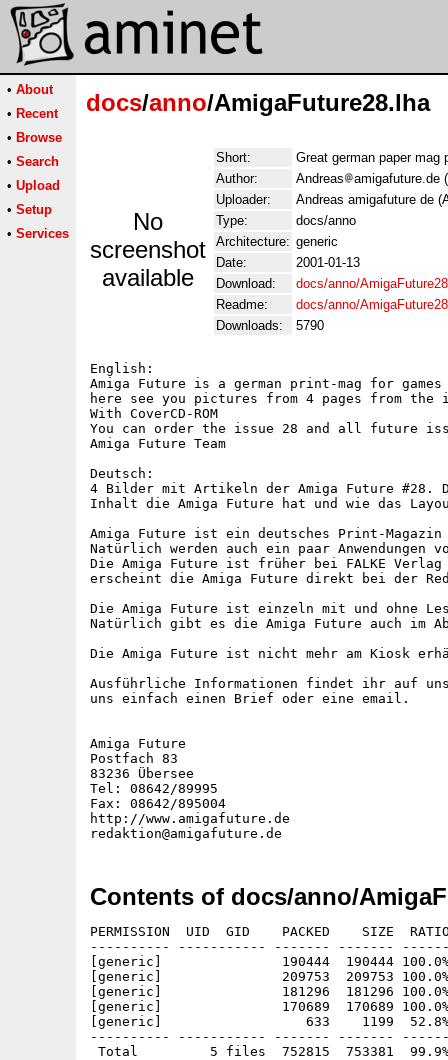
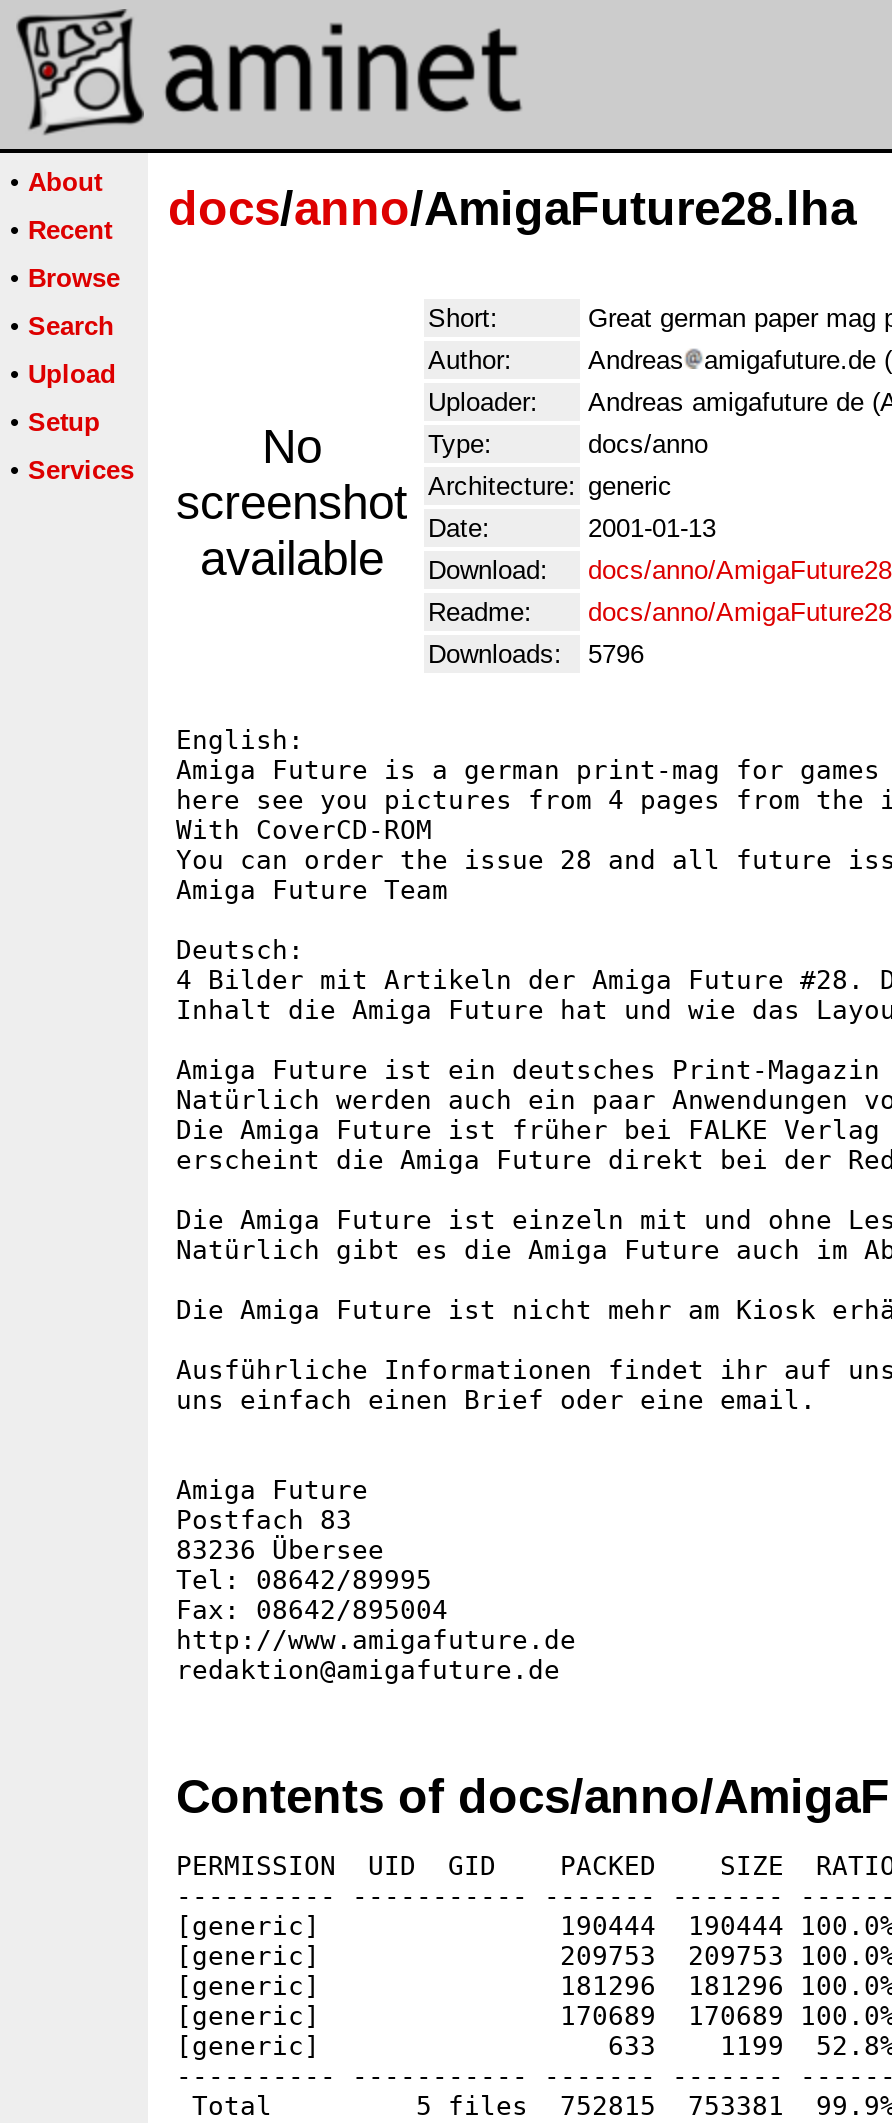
- Downloads: 5790
+ Downloads: 5796
